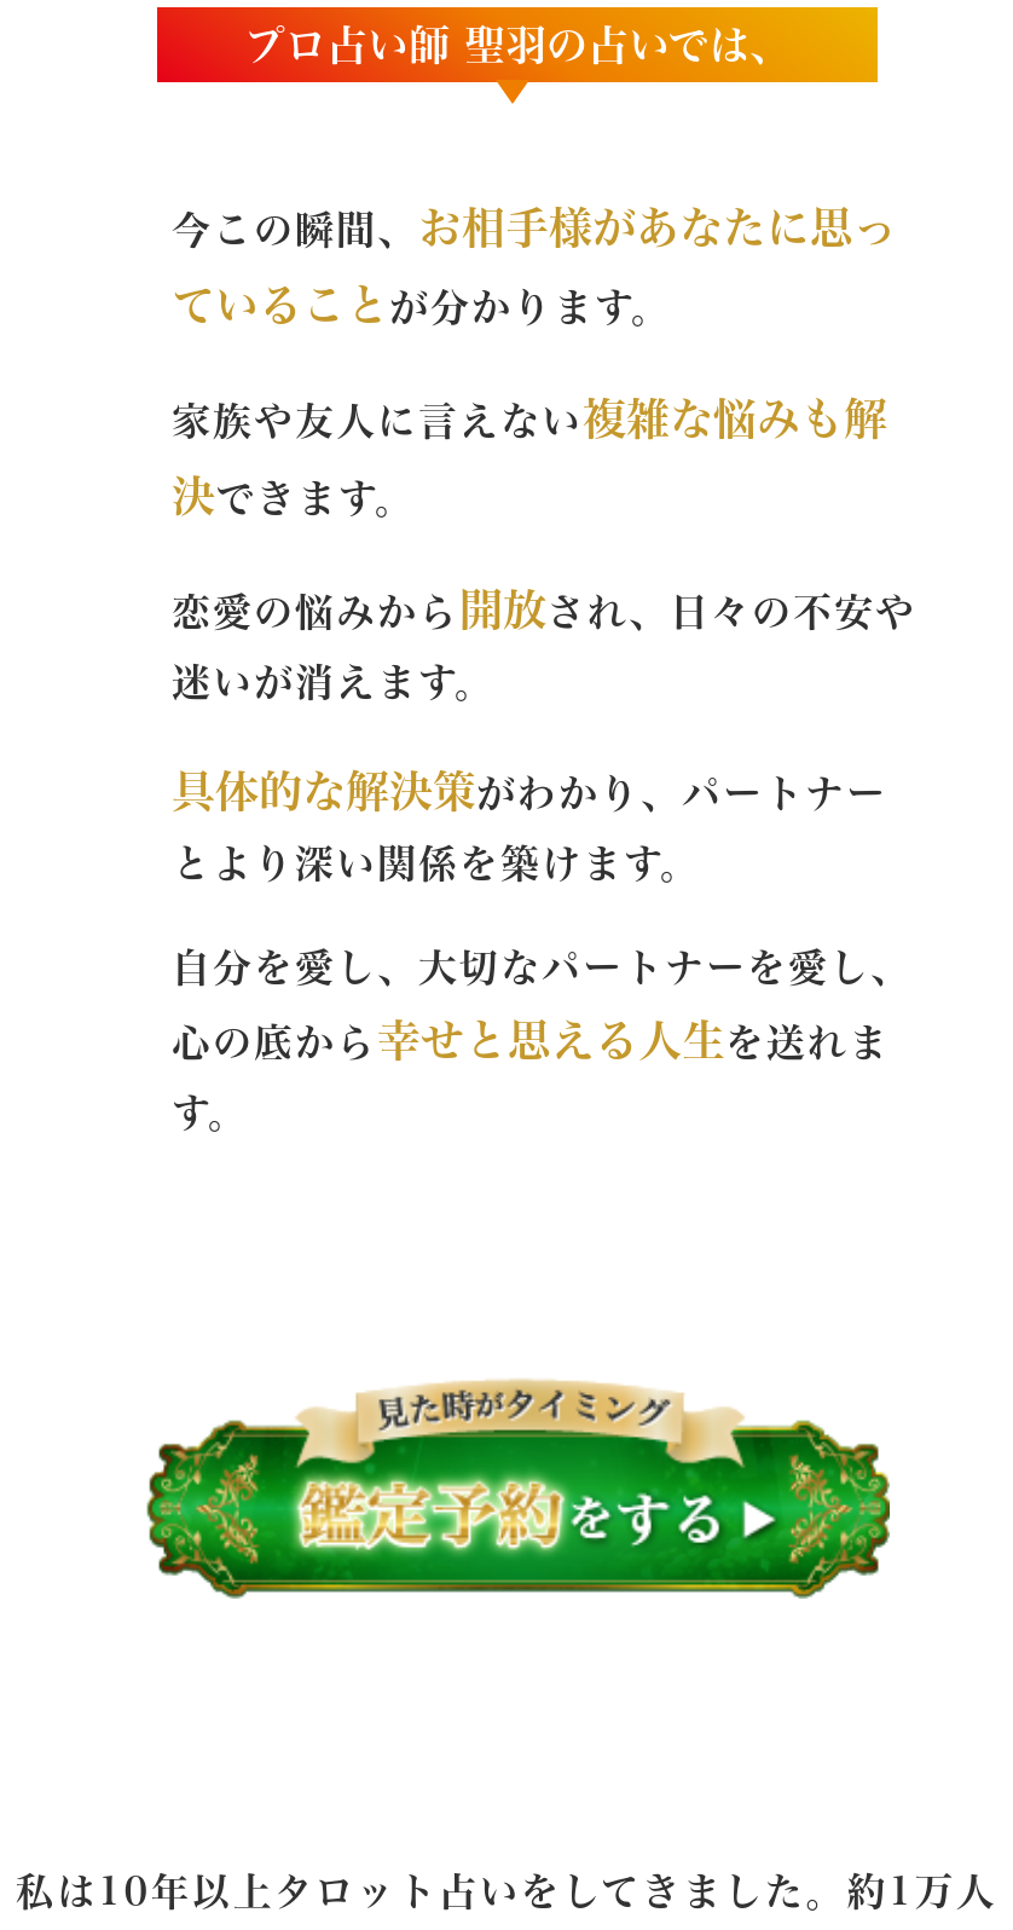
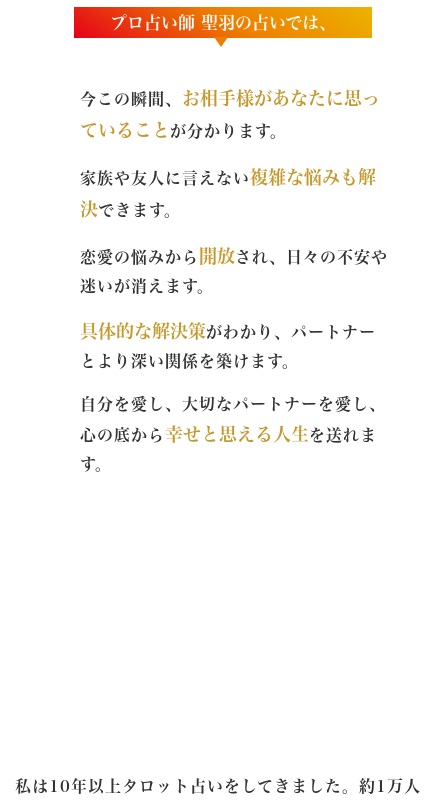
- [image]
